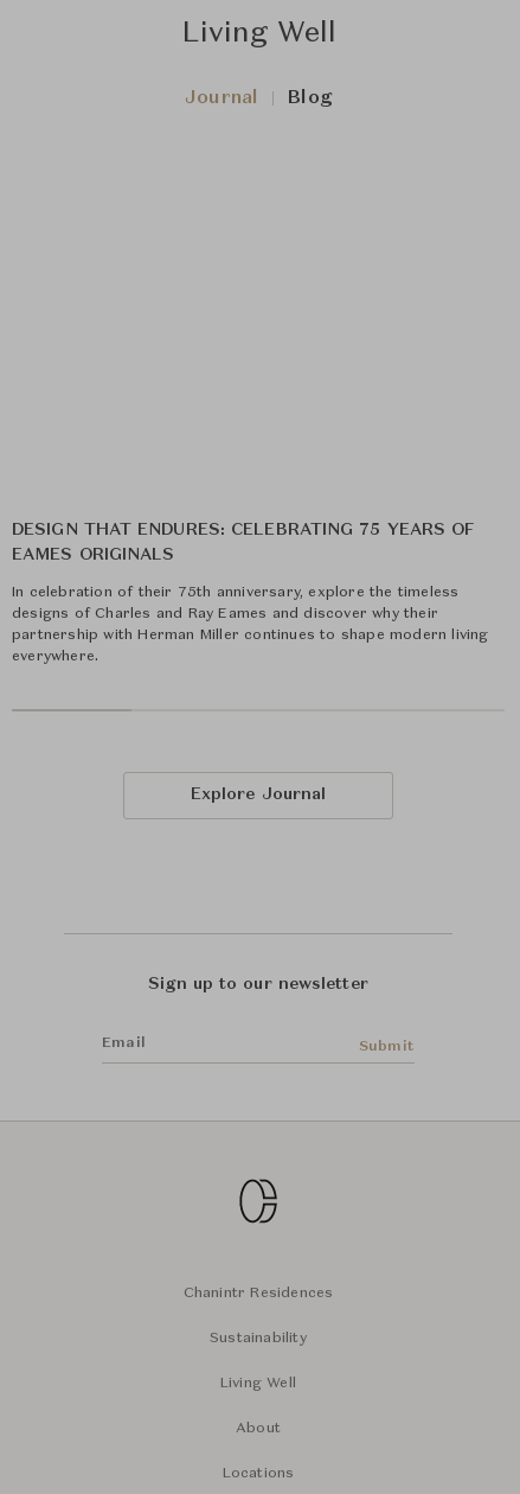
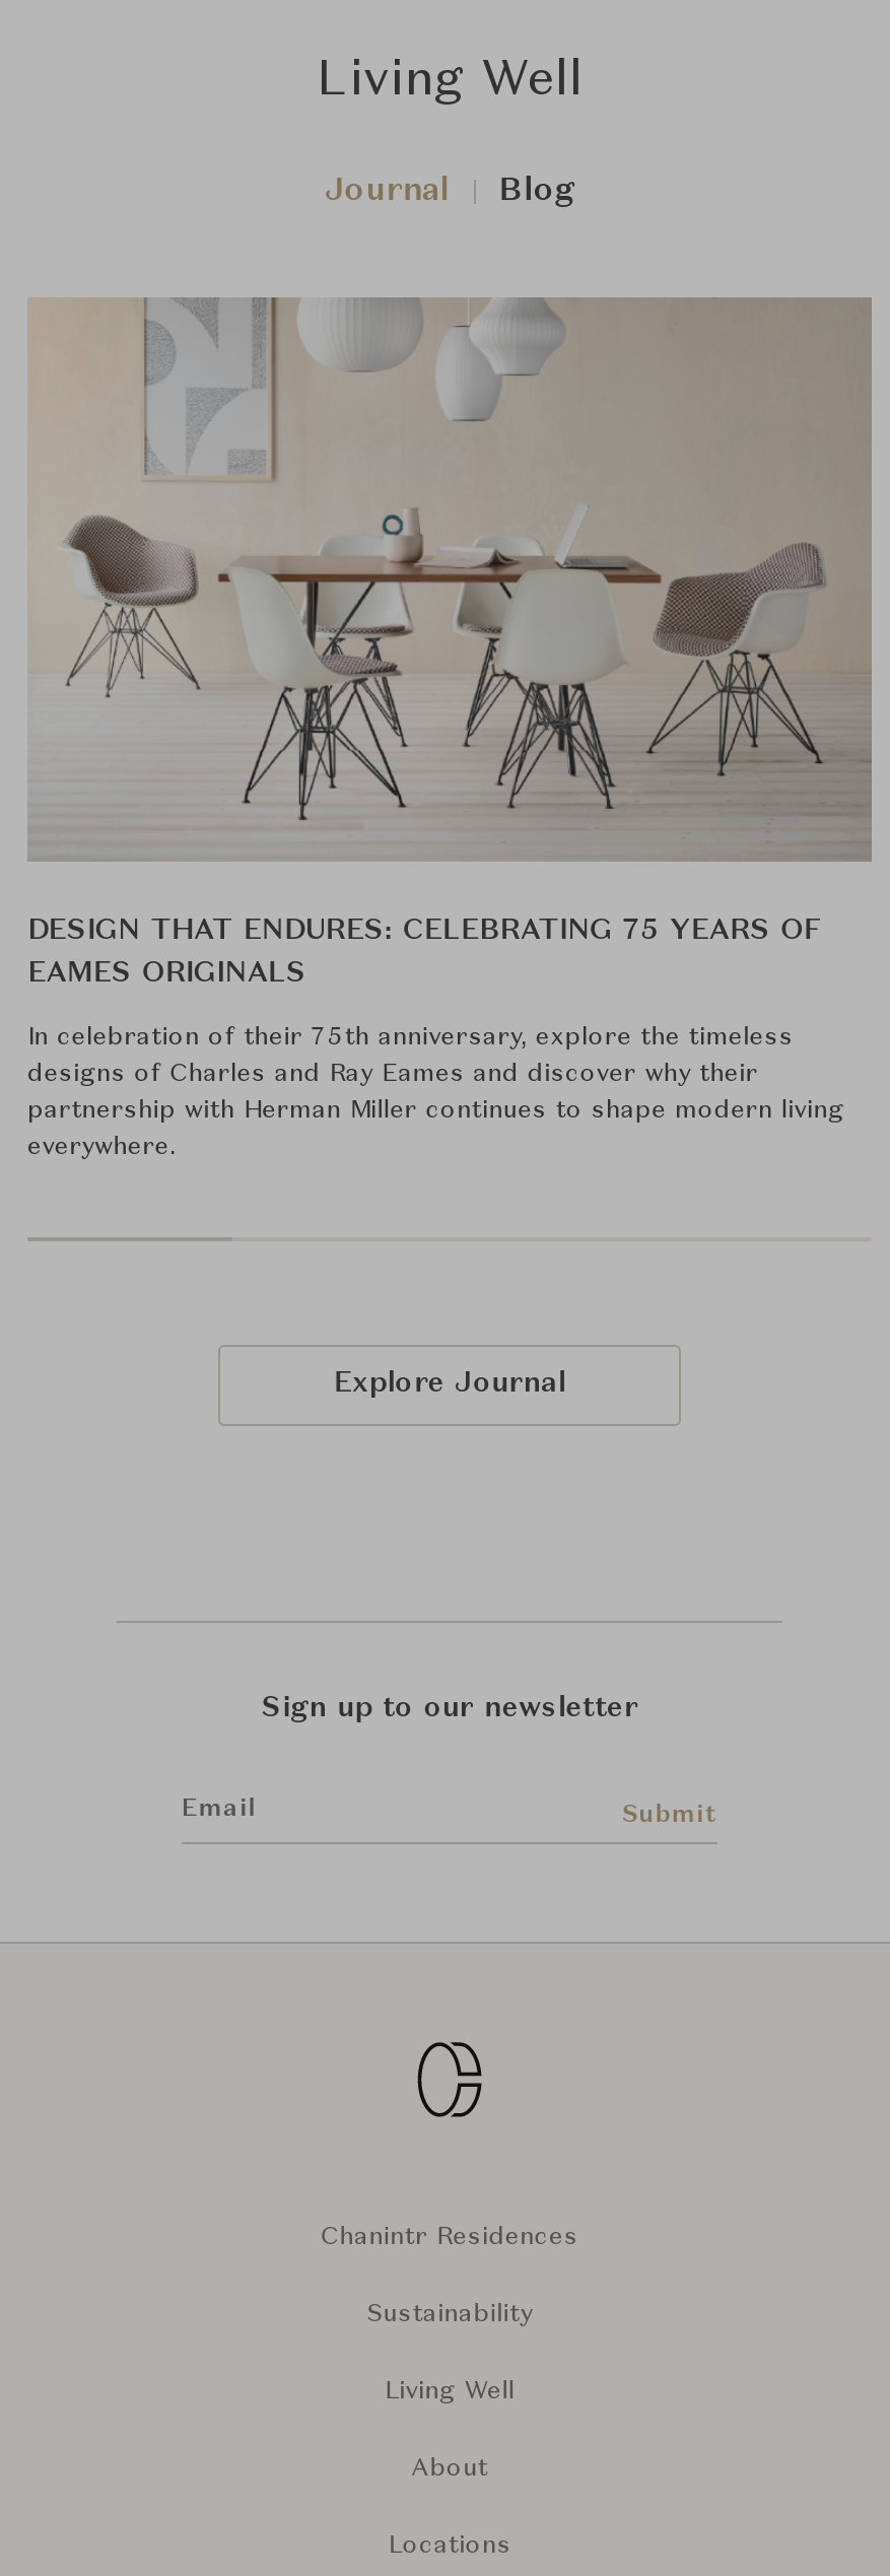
+ [image]
